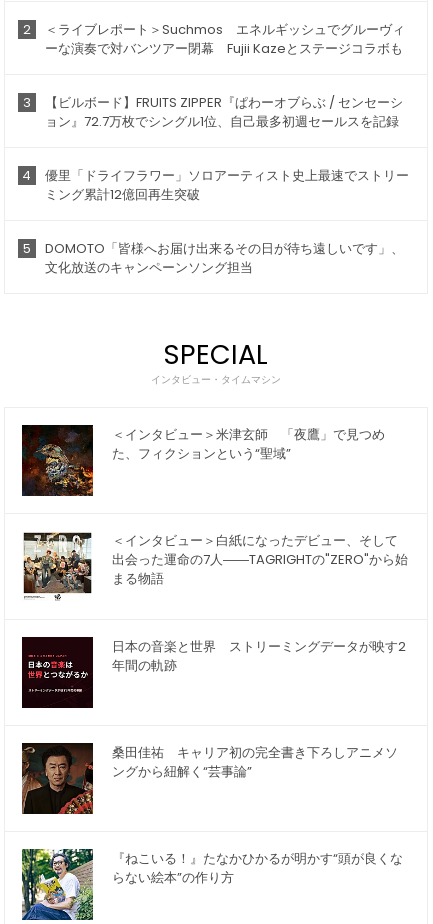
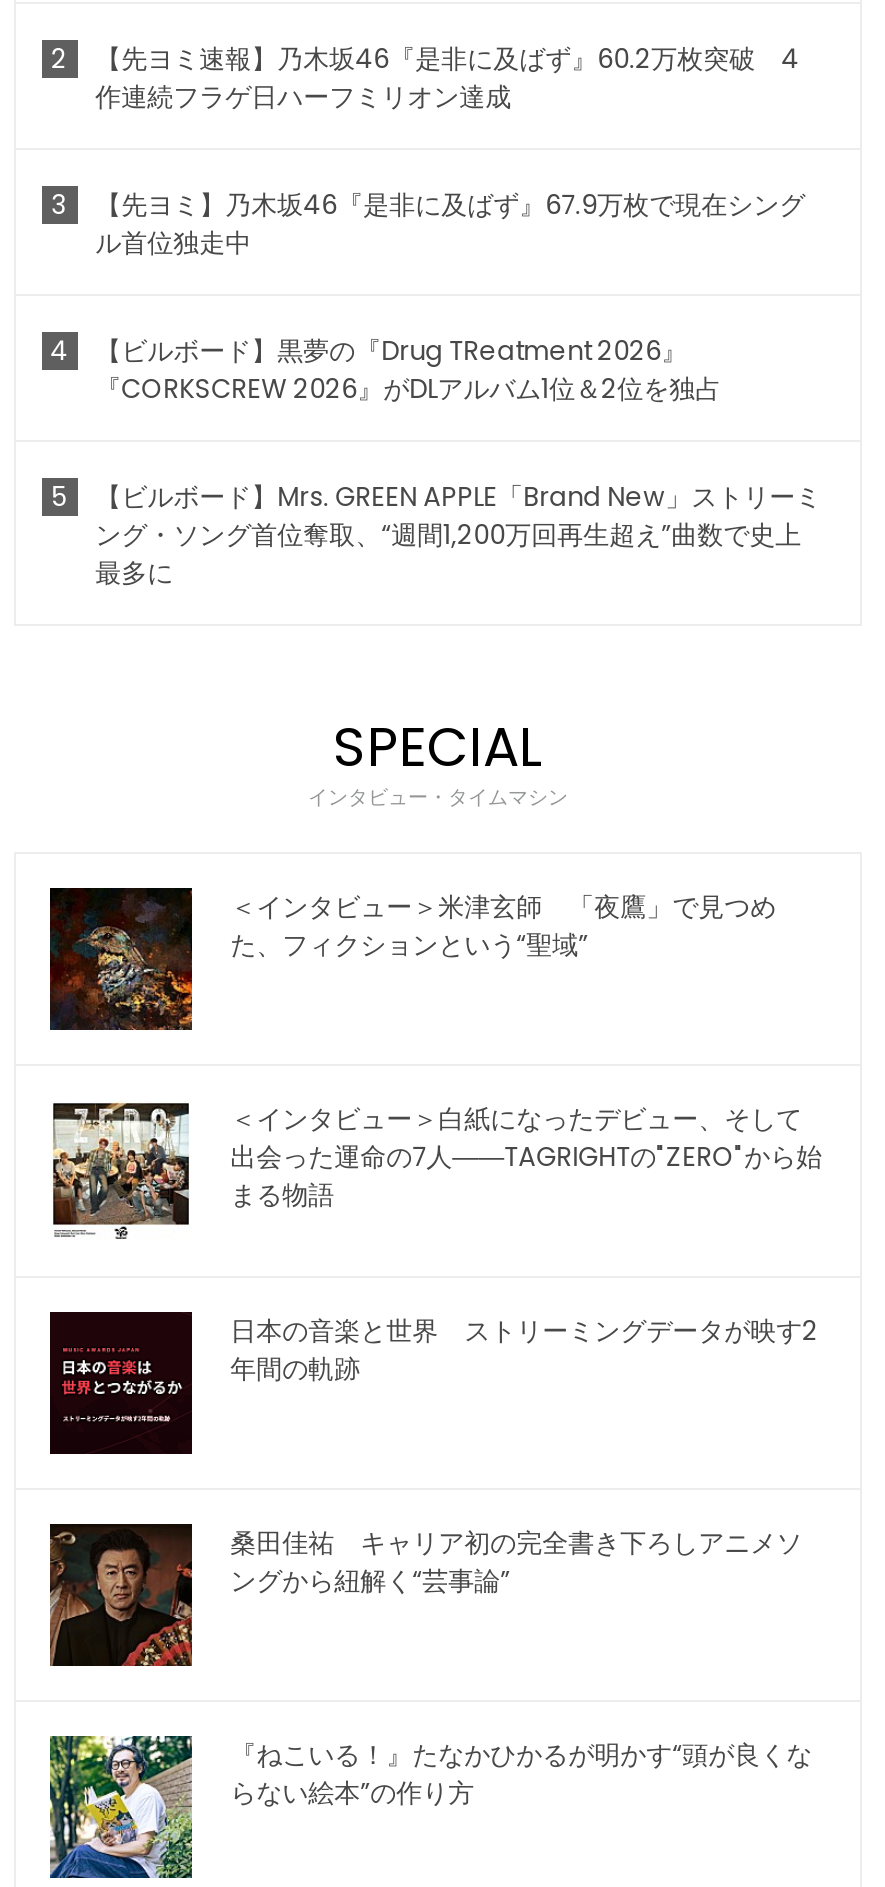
- ＜ライブレポート＞Suchmos エネルギッシュでグルーヴィ
- ーな演奏で対バンツアー閉幕 Fujii Kazeとステージコラボも
+ 【先ヨミ速報】乃木坂46『是非に及ばず』60.2万枚突破 4
+ 作連続フラゲ日ハーフミリオン達成

- 【ビルボード】FRUITS ZIPPER『ぱわーオブらぶ / センセーシ
- ョン』72.7万枚でシングル1位、自己最多初週セールスを記録
+ 【先ヨミ】乃木坂46『是非に及ばず』67.9万枚で現在シング
+ ル首位独走中

- 優里「ドライフラワー」ソロアーティスト史上最速でストリー
- ミング累計12億回再生突破
+ 【ビルボード】黒夢の『Drug TReatment 2026』
+ 『CORKSCREW 2026』がDLアルバム1位＆2位を独占

- DOMOTO「皆様へお届け出来るその日が待ち遠しいです」、
- 文化放送のキャンペーンソング担当
+ 【ビルボード】Mrs. GREEN APPLE「Brand New」ストリーミ
+ ング・ソング首位奪取、“週間1,200万回再生超え”曲数で史上
+ 最多に
